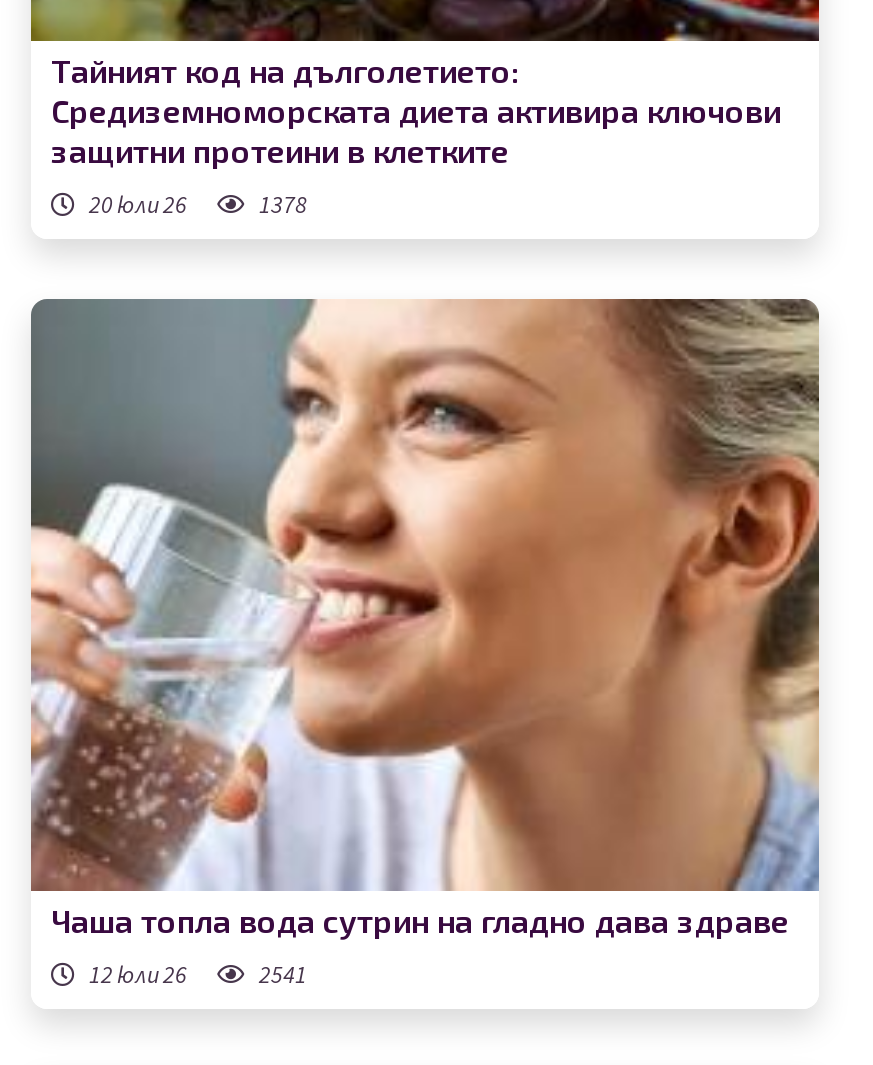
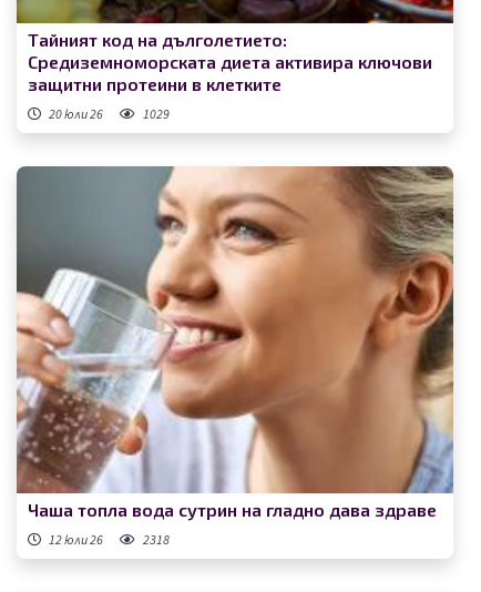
- 20 юли 26 1378
+ 20 юли 26 1029

- 12 юли 26 2541
+ 12 юли 26 2318
